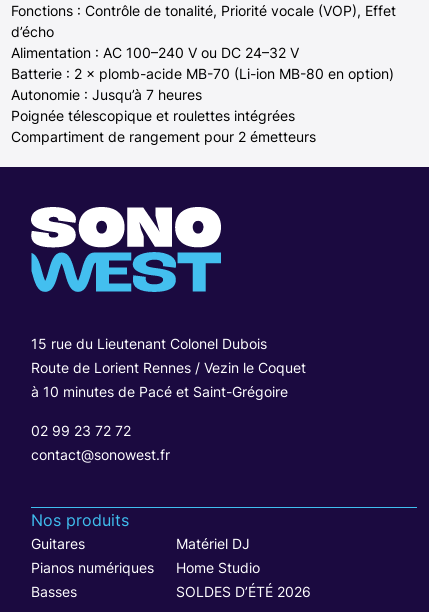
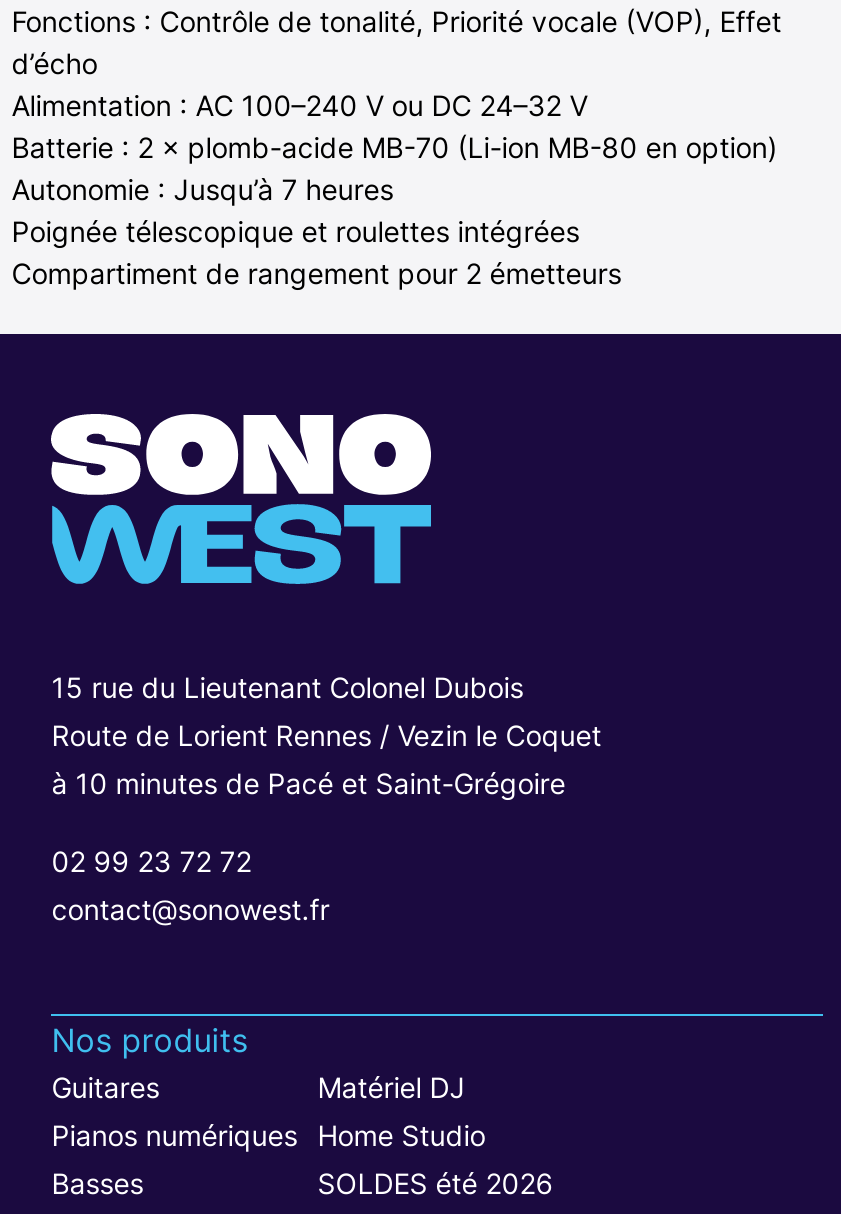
- SOLDES D’ÉTÉ 2026
+ SOLDES été 2026
